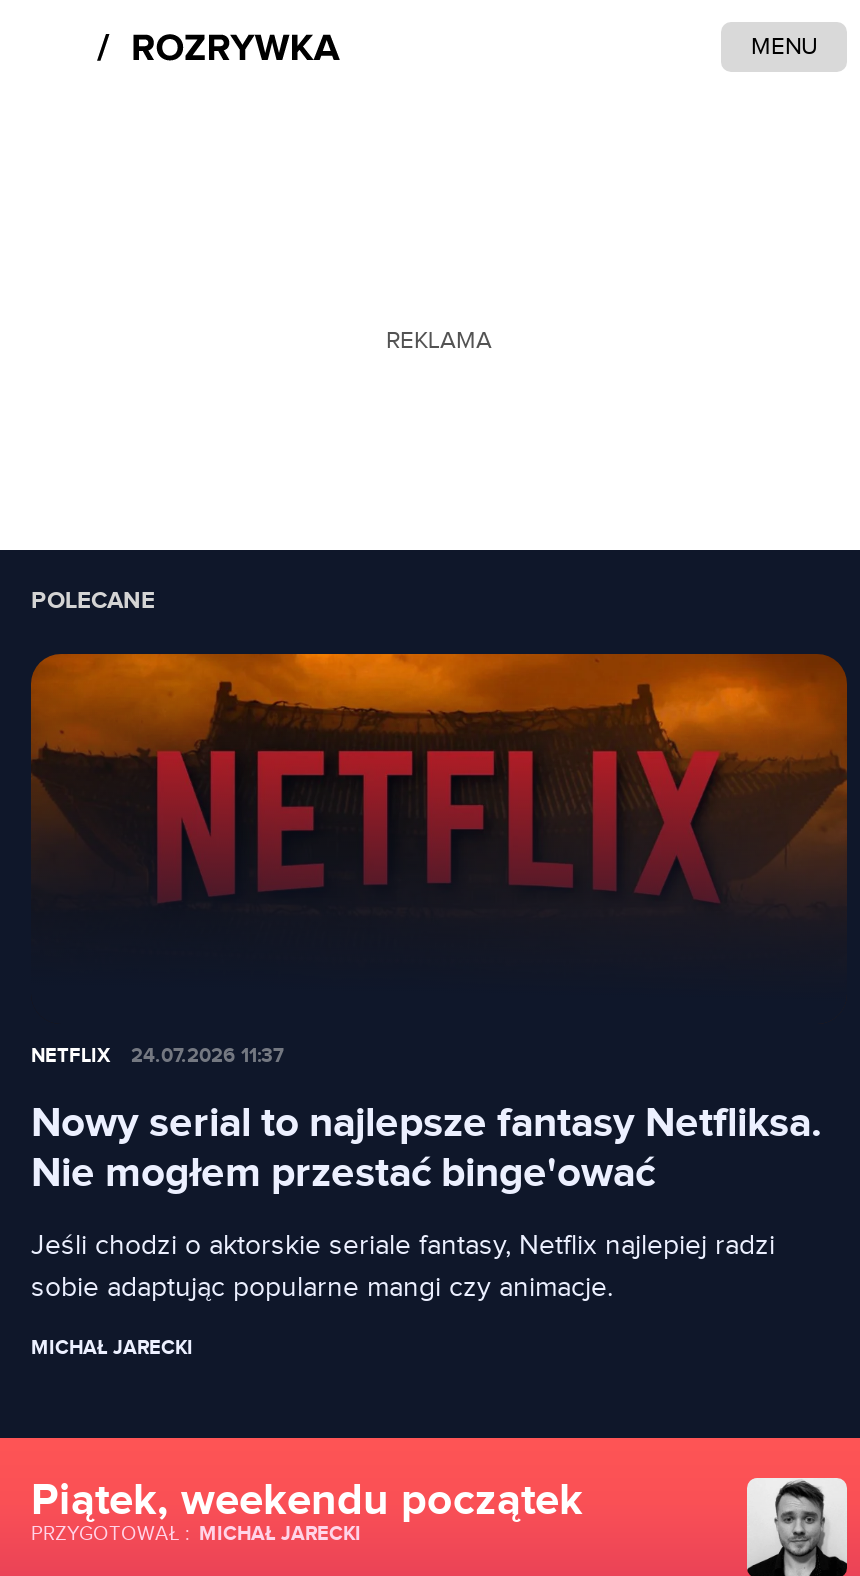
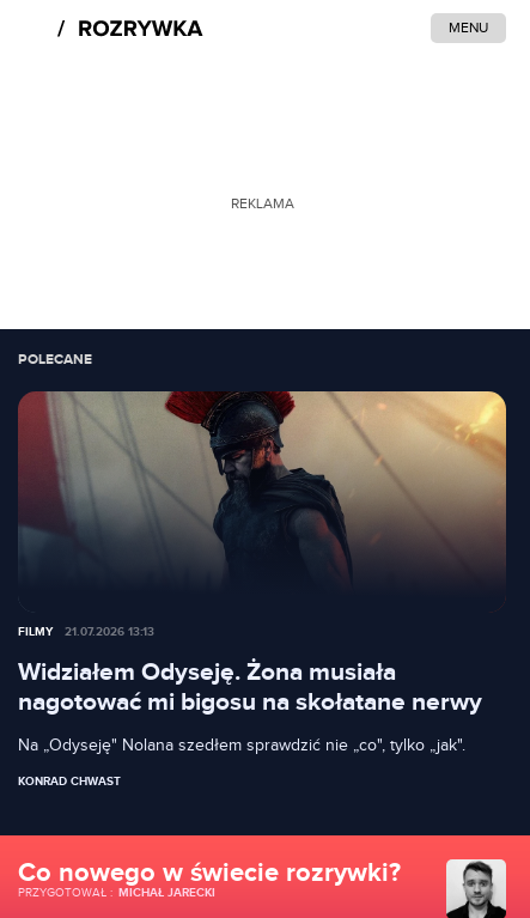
- [image]
+ [image]

- NETFLIX
- 24.07.2026 11:37
+ FILMY
+ 21.07.2026 13:13

- Nowy serial to najlepsze fantasy Netfliksa.
- Nie mogłem przestać binge'ować
+ Widziałem Odyseję. Żona musiała
+ nagotować mi bigosu na skołatane nerwy

- Jeśli chodzi o aktorskie seriale fantasy, Netflix najlepiej radzi
- sobie adaptując popularne mangi czy animacje.
+ Na „Odyseję" Nolana szedłem sprawdzić nie „co", tylko „jak".

- MICHAŁ JARECKI
+ KONRAD CHWAST

- Piątek, weekendu początek
+ Co nowego w świecie rozrywki?
